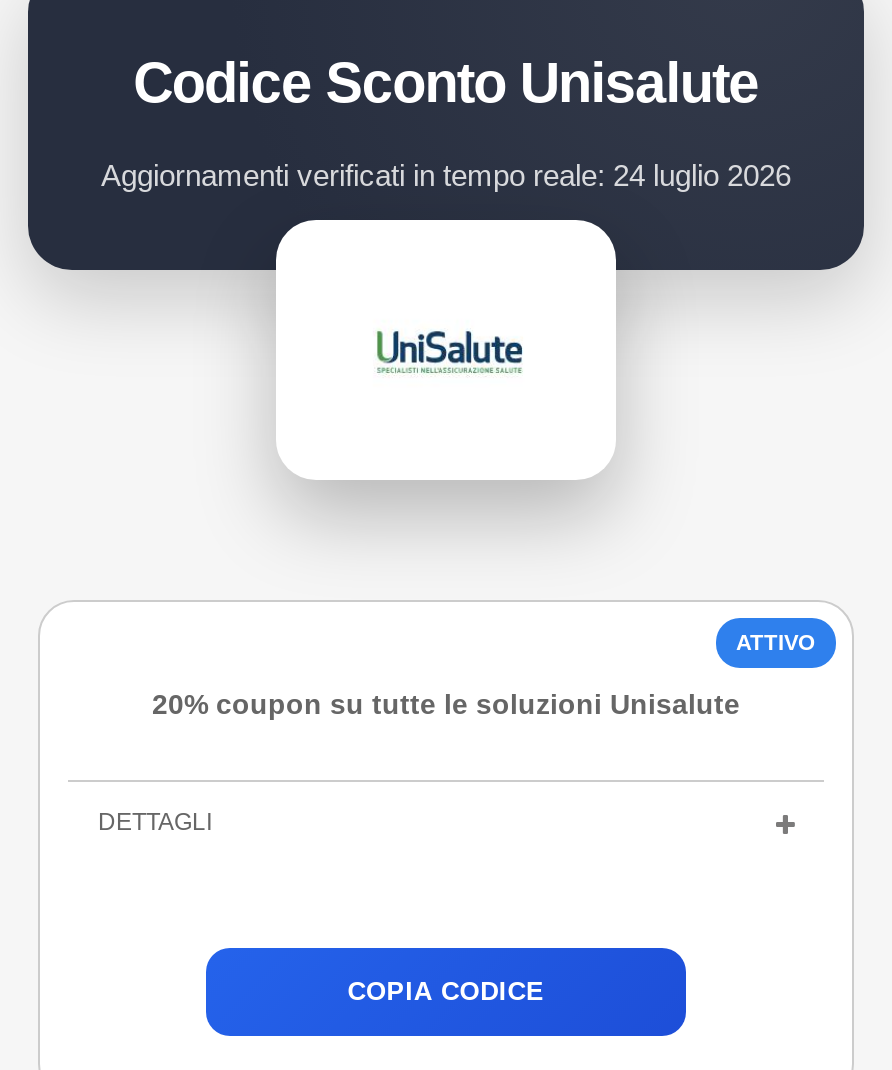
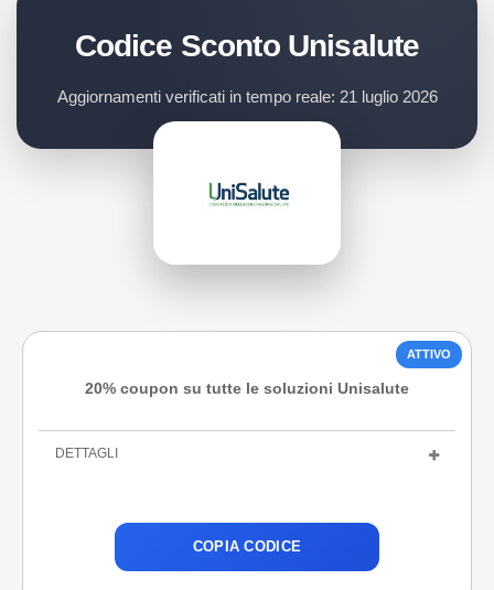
- Aggiornamenti verificati in tempo reale: 24 luglio 2026
+ Aggiornamenti verificati in tempo reale: 21 luglio 2026
